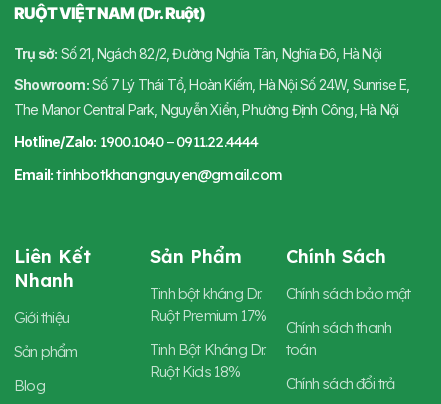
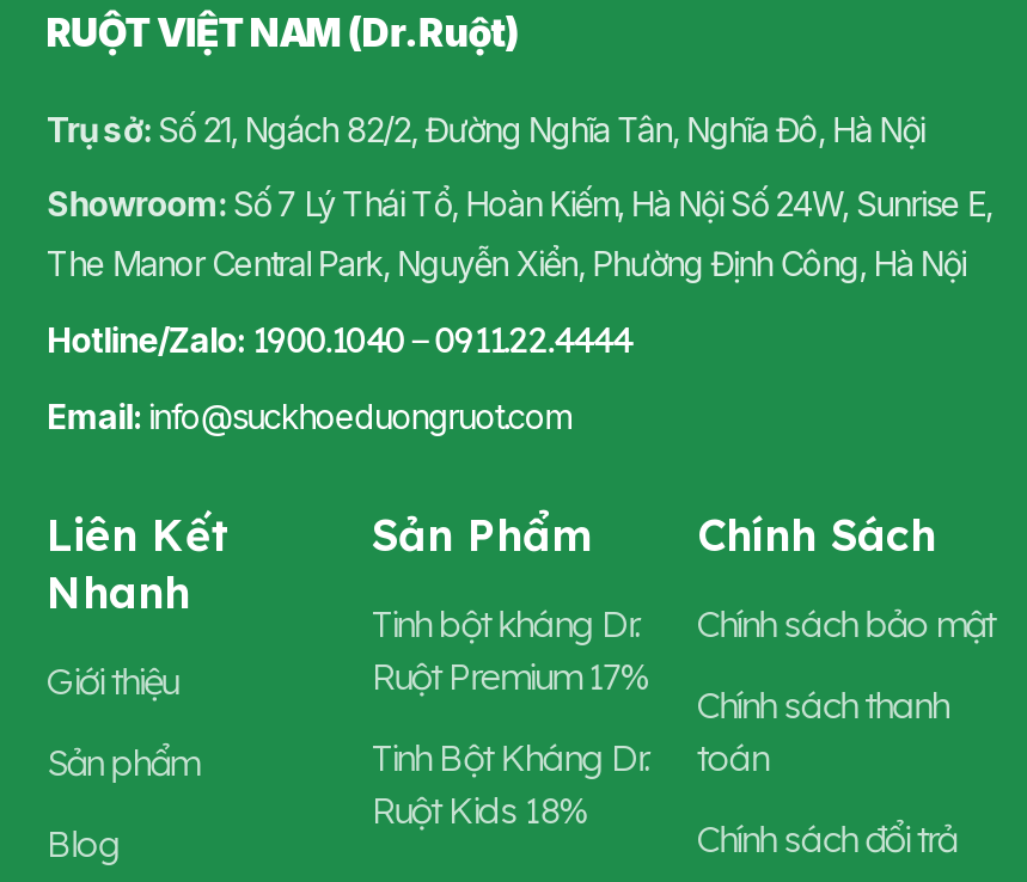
- Email: tinhbotkhangnguyen@gmail.com
+ Email: info@suckhoeduongruot.com
